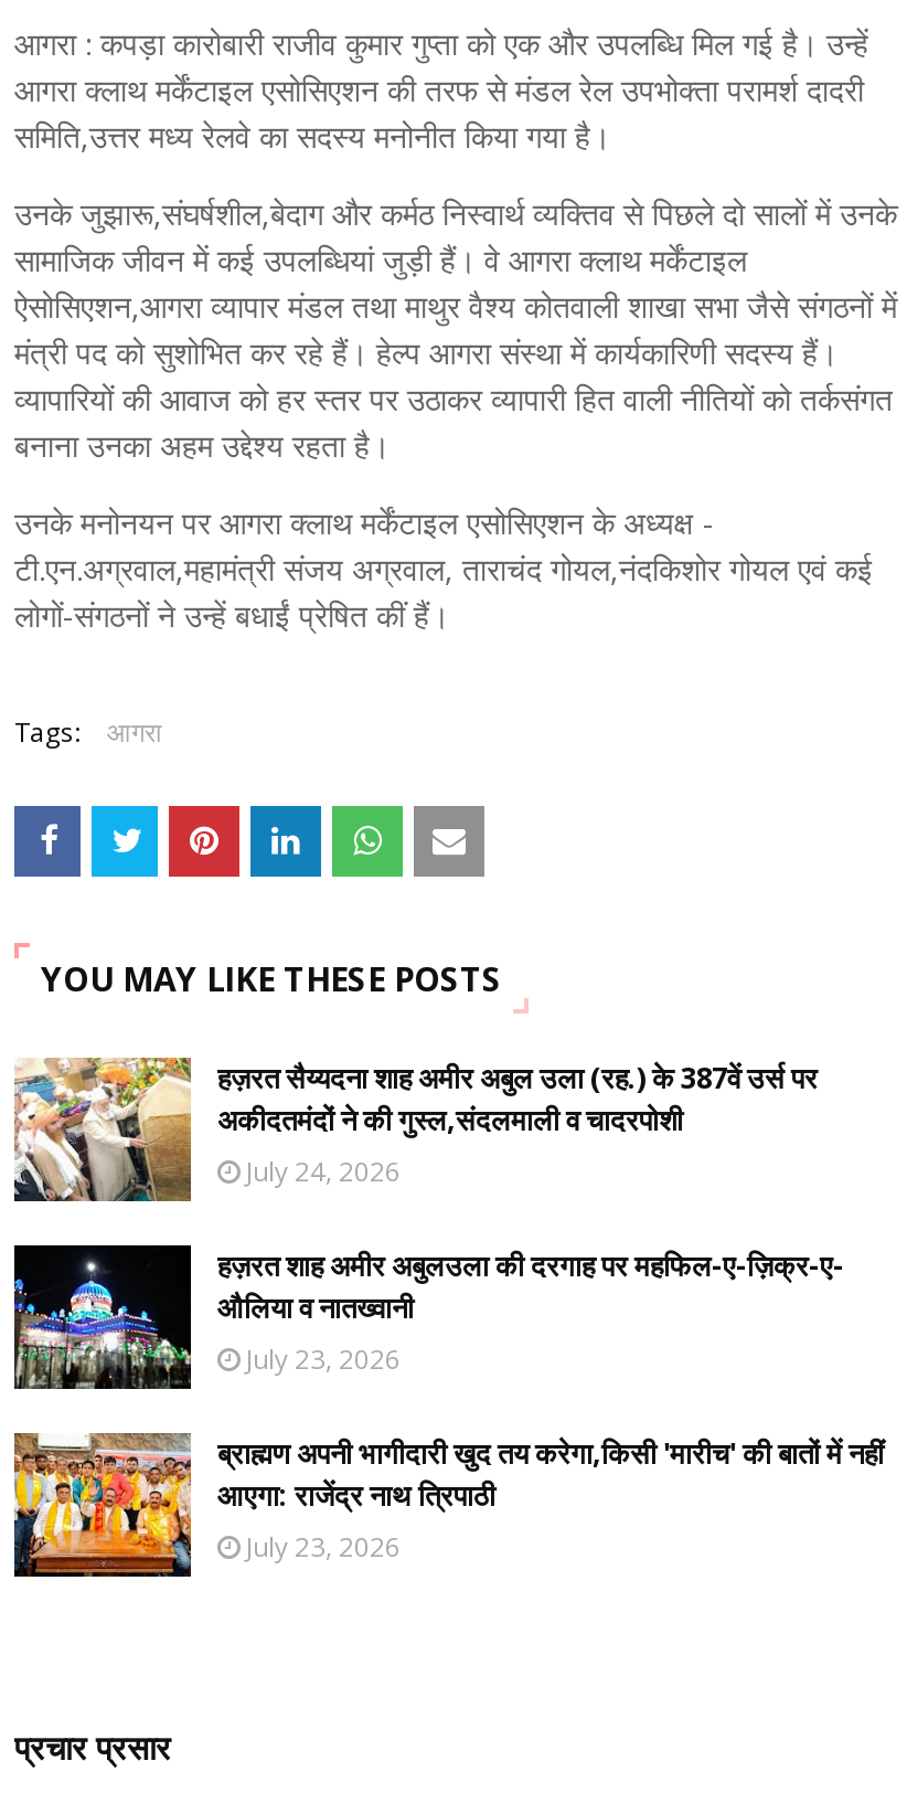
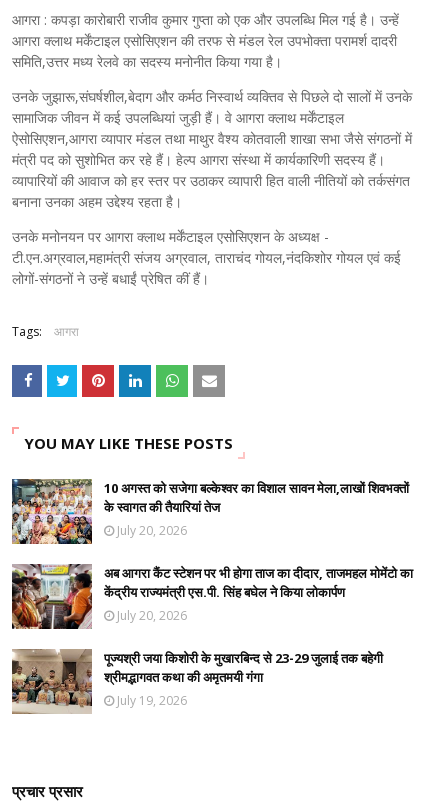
- [image]
- हज़रत सैय्यदना शाह अमीर अबुल उला (रह.) के 387वें उर्स पर
- अकीदतमंदों ने की गुस्ल,संदलमाली व चादरपोशी
- July 24, 2026
+ [image]
+ 10 अगस्त को सजेगा बल्केश्वर का विशाल सावन मेला,लाखों शिवभक्तों
+ के स्वागत की तैयारियां तेज
+ July 20, 2026

- [image]
- हज़रत शाह अमीर अबुलउला की दरगाह पर महफिल-ए-ज़िक्र-ए-
- औलिया व नातख्वानी
- July 23, 2026
+ [image]
+ अब आगरा कैंट स्टेशन पर भी होगा ताज का दीदार, ताजमहल मोमेंटो का
+ केंद्रीय राज्यमंत्री एस.पी. सिंह बघेल ने किया लोकार्पण
+ July 20, 2026

- [image]
- ब्राह्मण अपनी भागीदारी खुद तय करेगा,किसी 'मारीच' की बातों में नहीं
- आएगा: राजेंद्र नाथ त्रिपाठी
- July 23, 2026
+ [image]
+ पूज्यश्री जया किशोरी के मुखारबिन्द से 23-29 जुलाई तक बहेगी
+ श्रीमद्भागवत कथा की अमृतमयी गंगा
+ July 19, 2026
